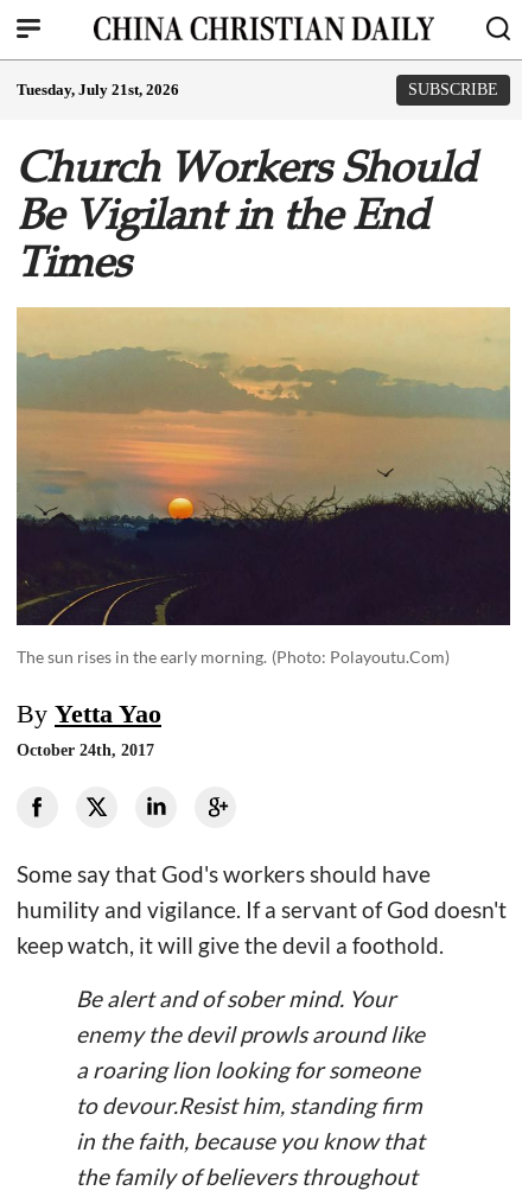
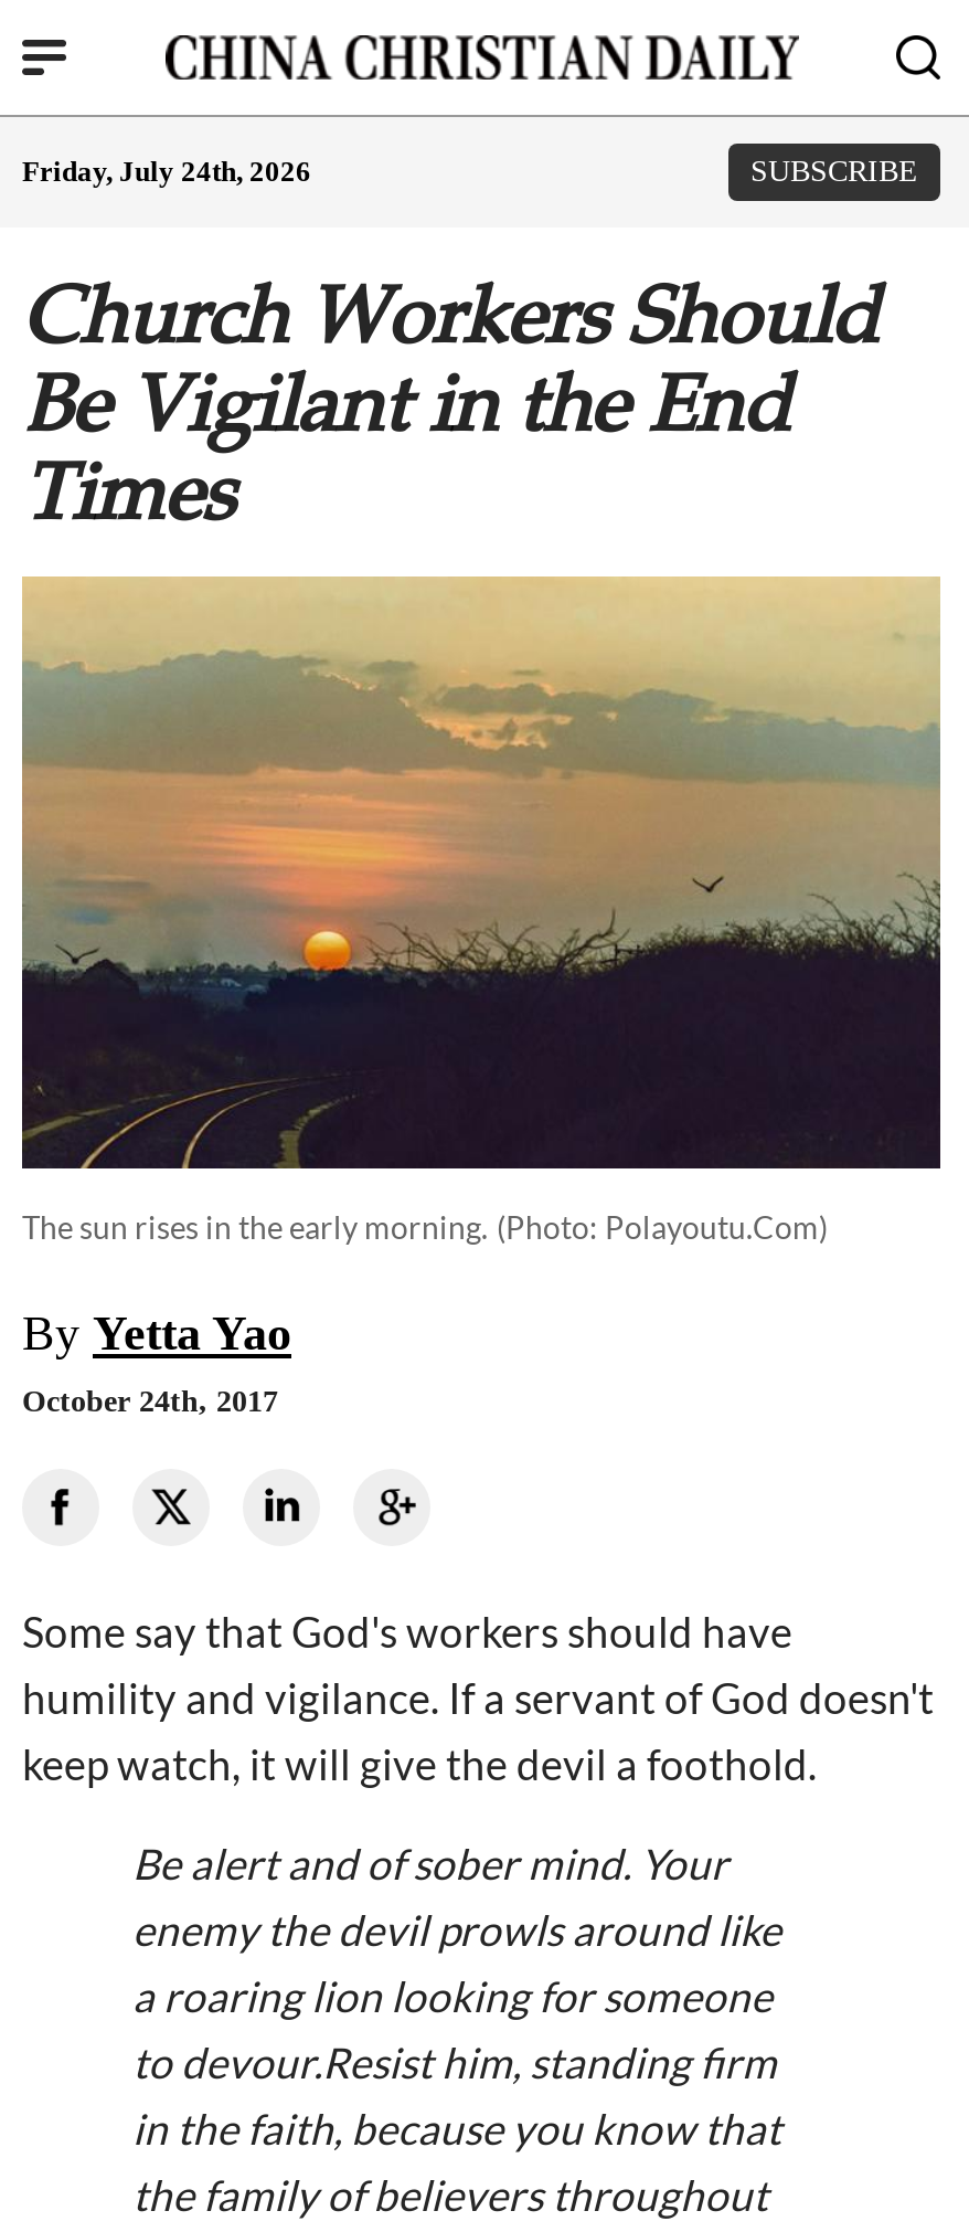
- Tuesday, July 21st, 2026
+ Friday, July 24th, 2026
